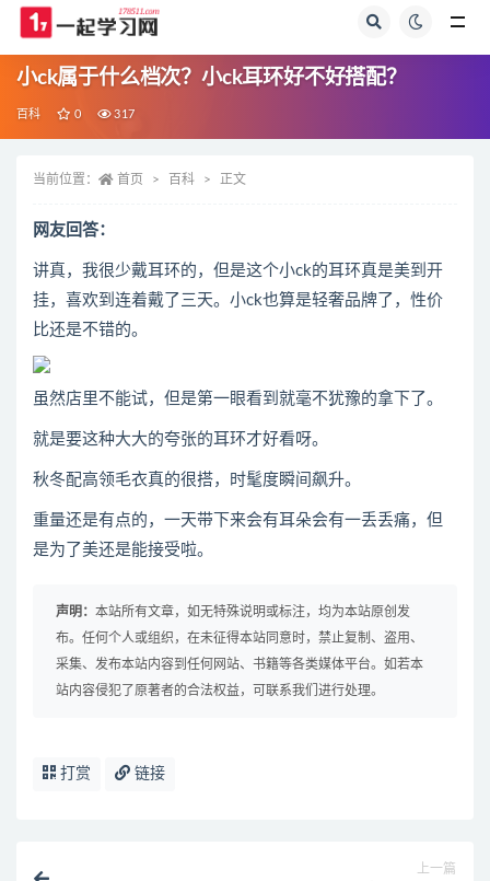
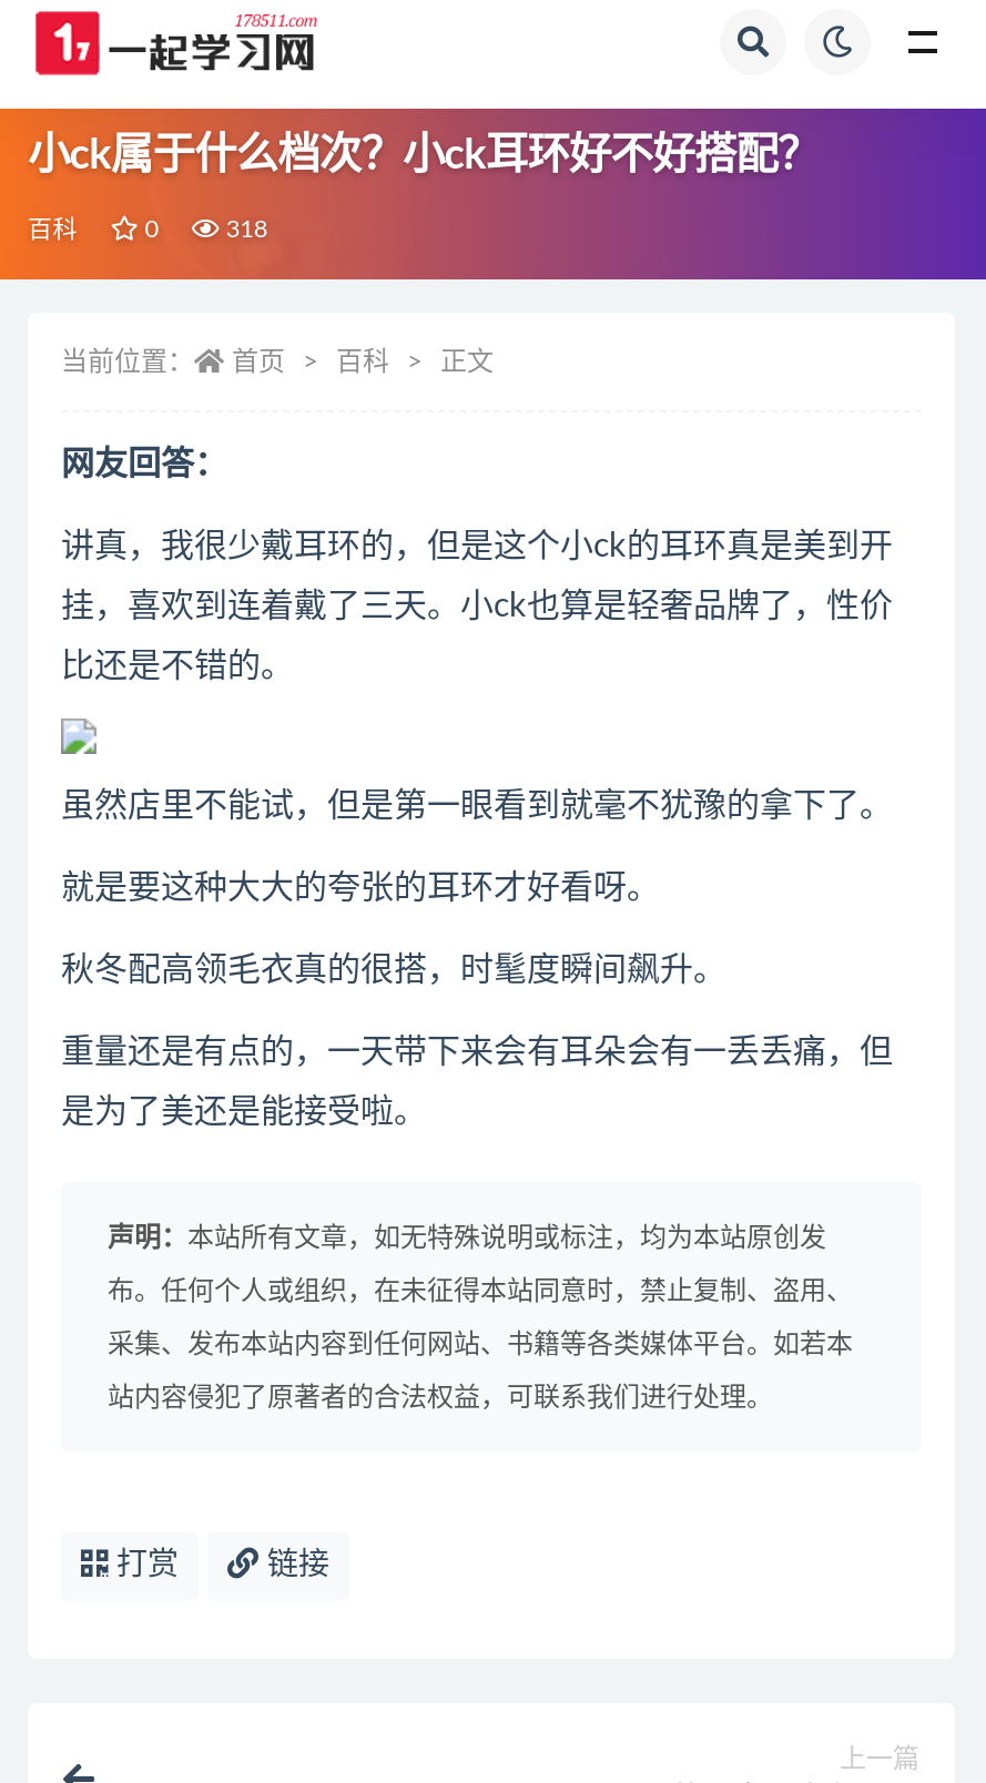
- 317
+ 318
